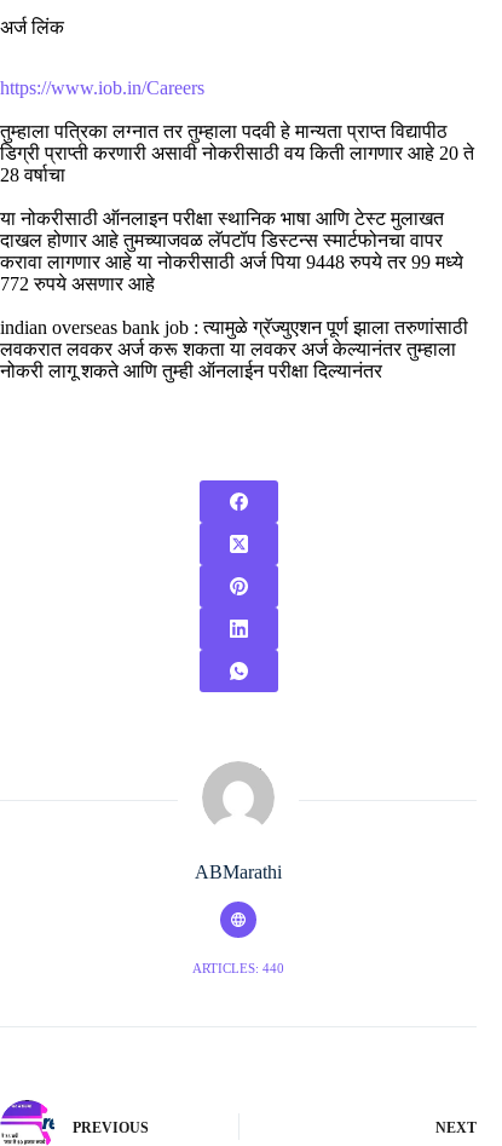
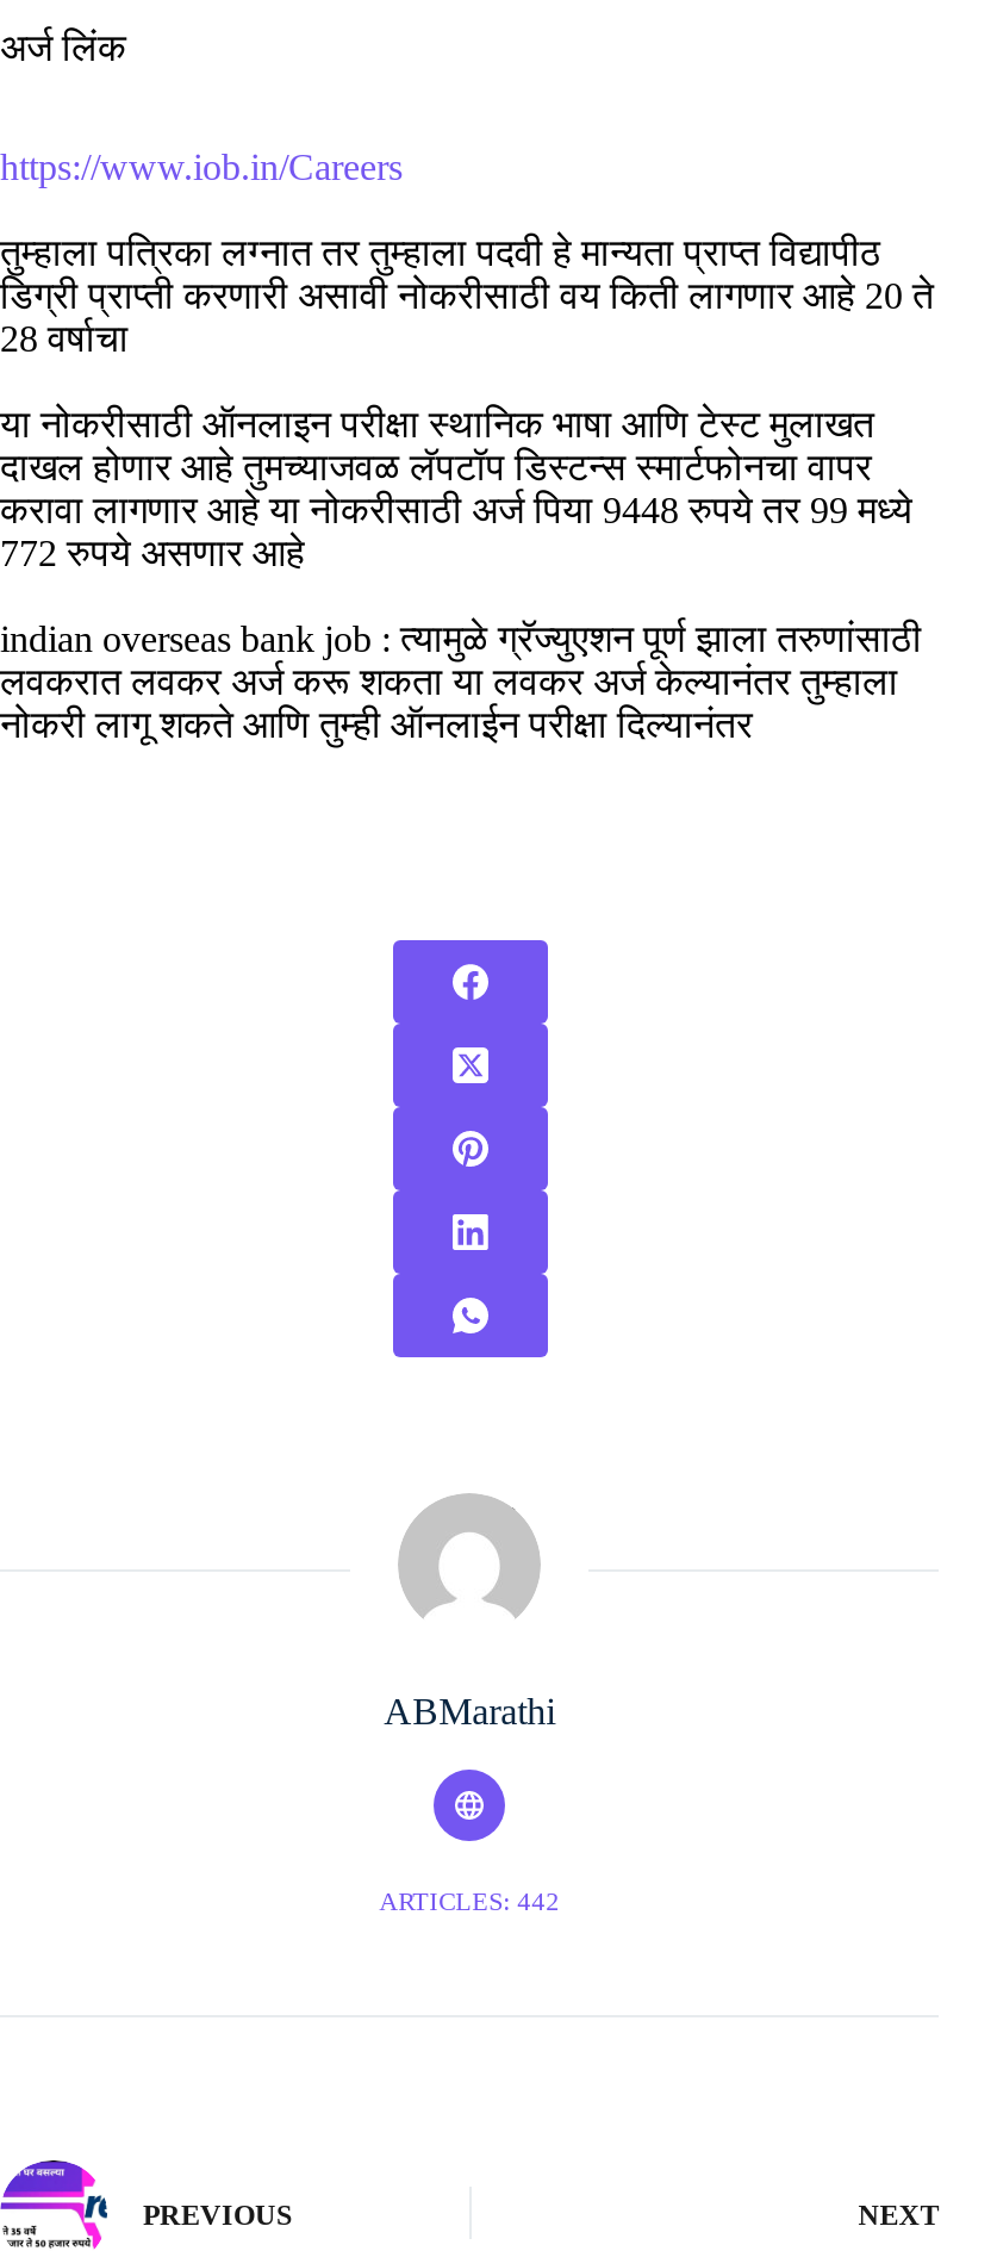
- ARTICLES: 440
+ ARTICLES: 442
